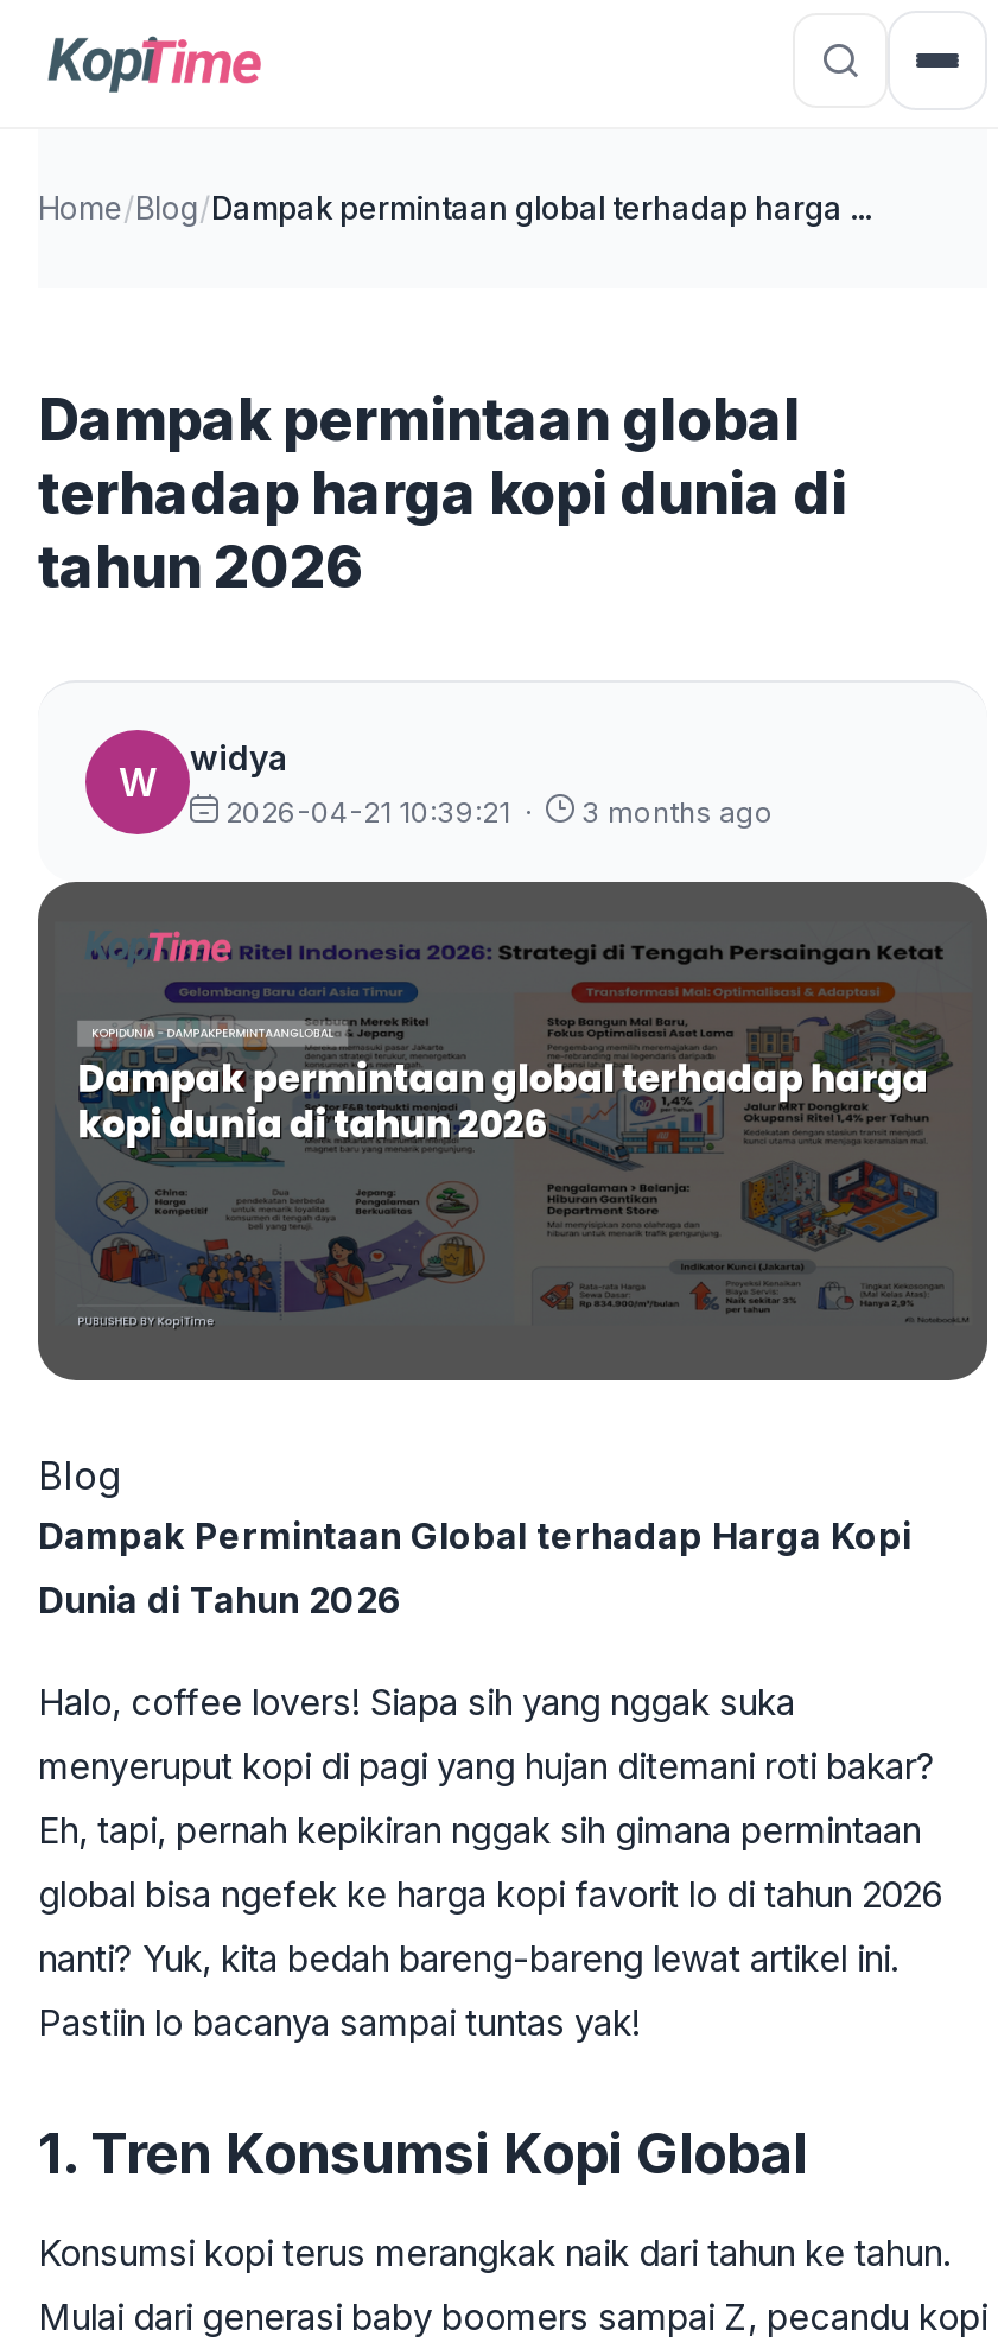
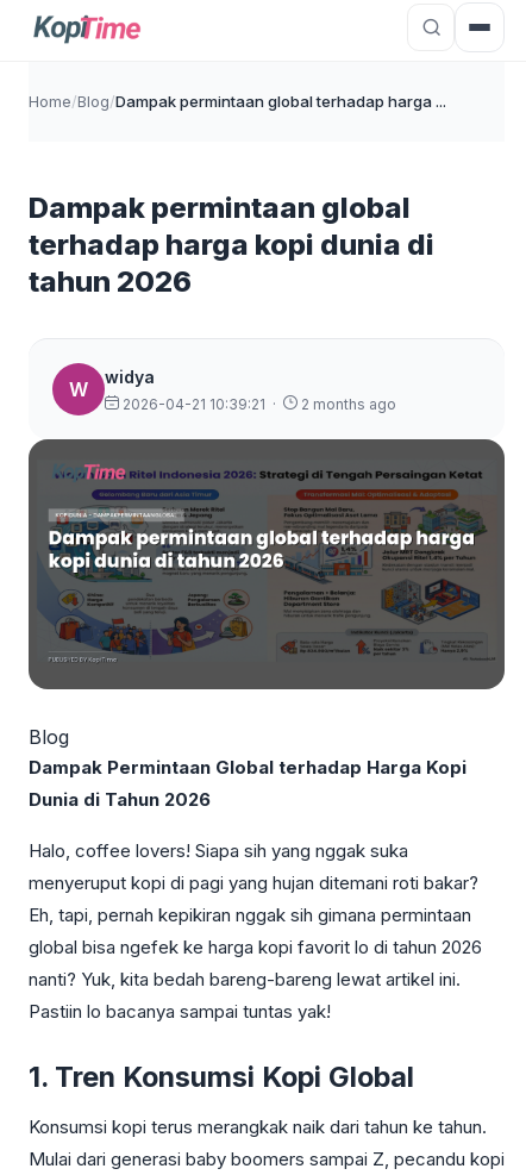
- 2026-04-21 10:39:21 · 3 months ago
+ 2026-04-21 10:39:21 · 2 months ago
